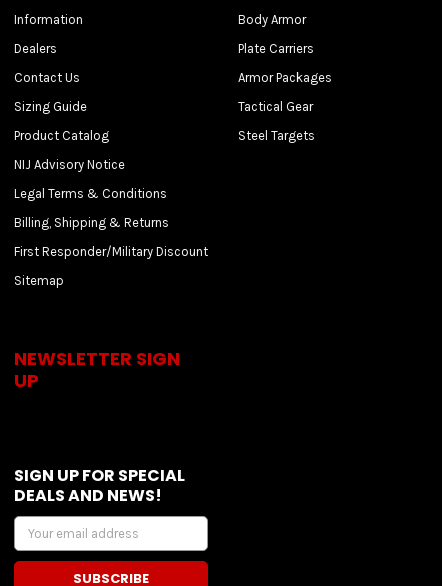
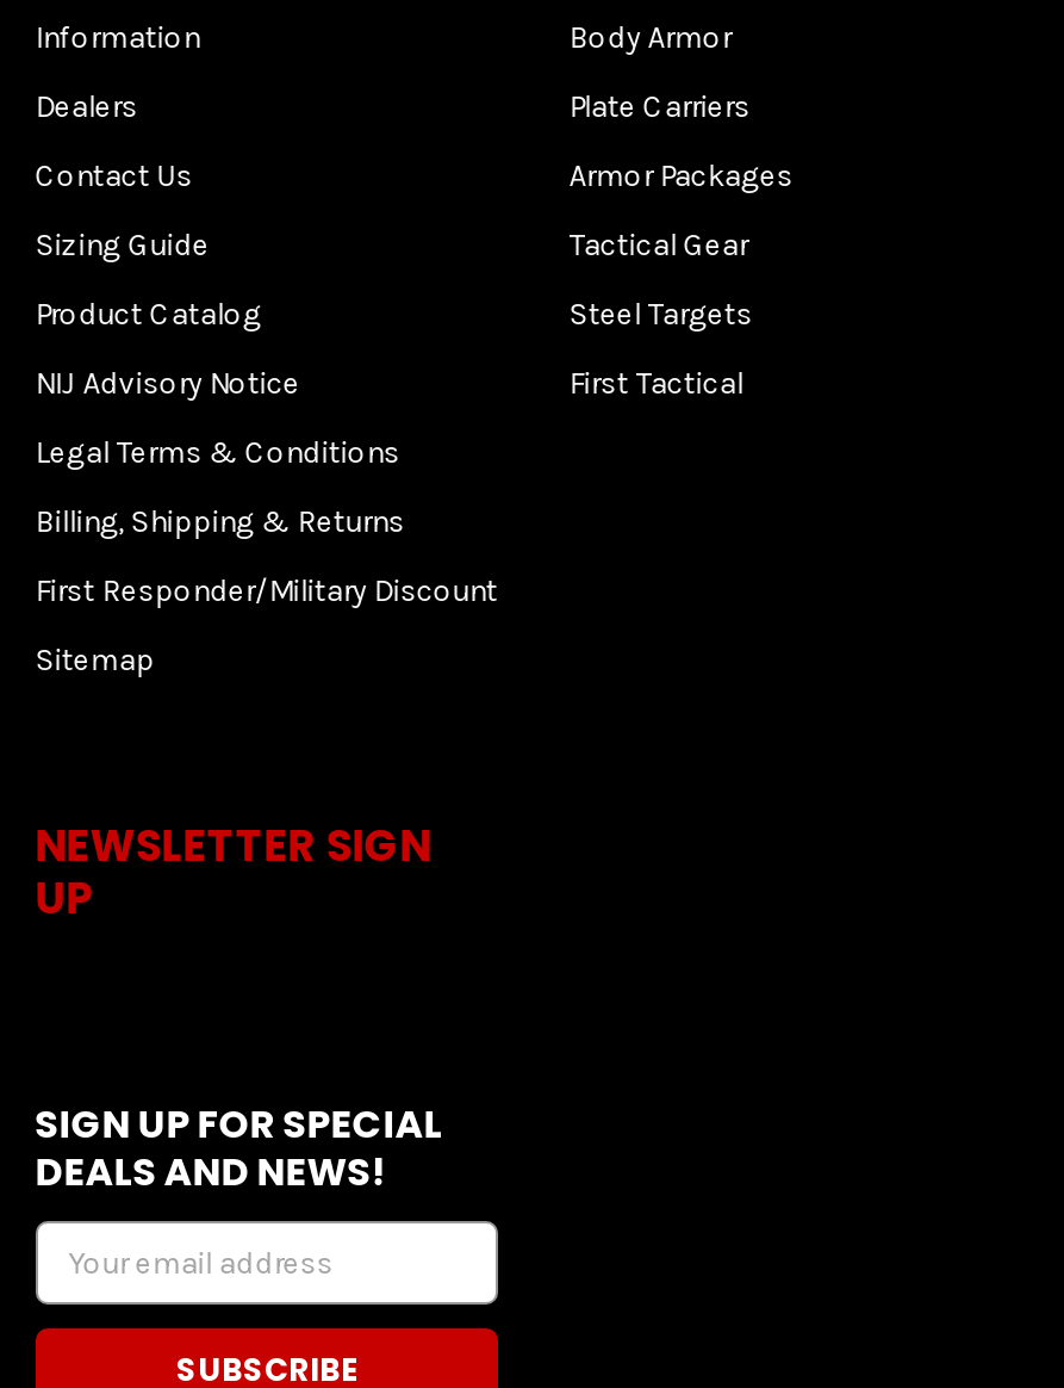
+ First Tactical
